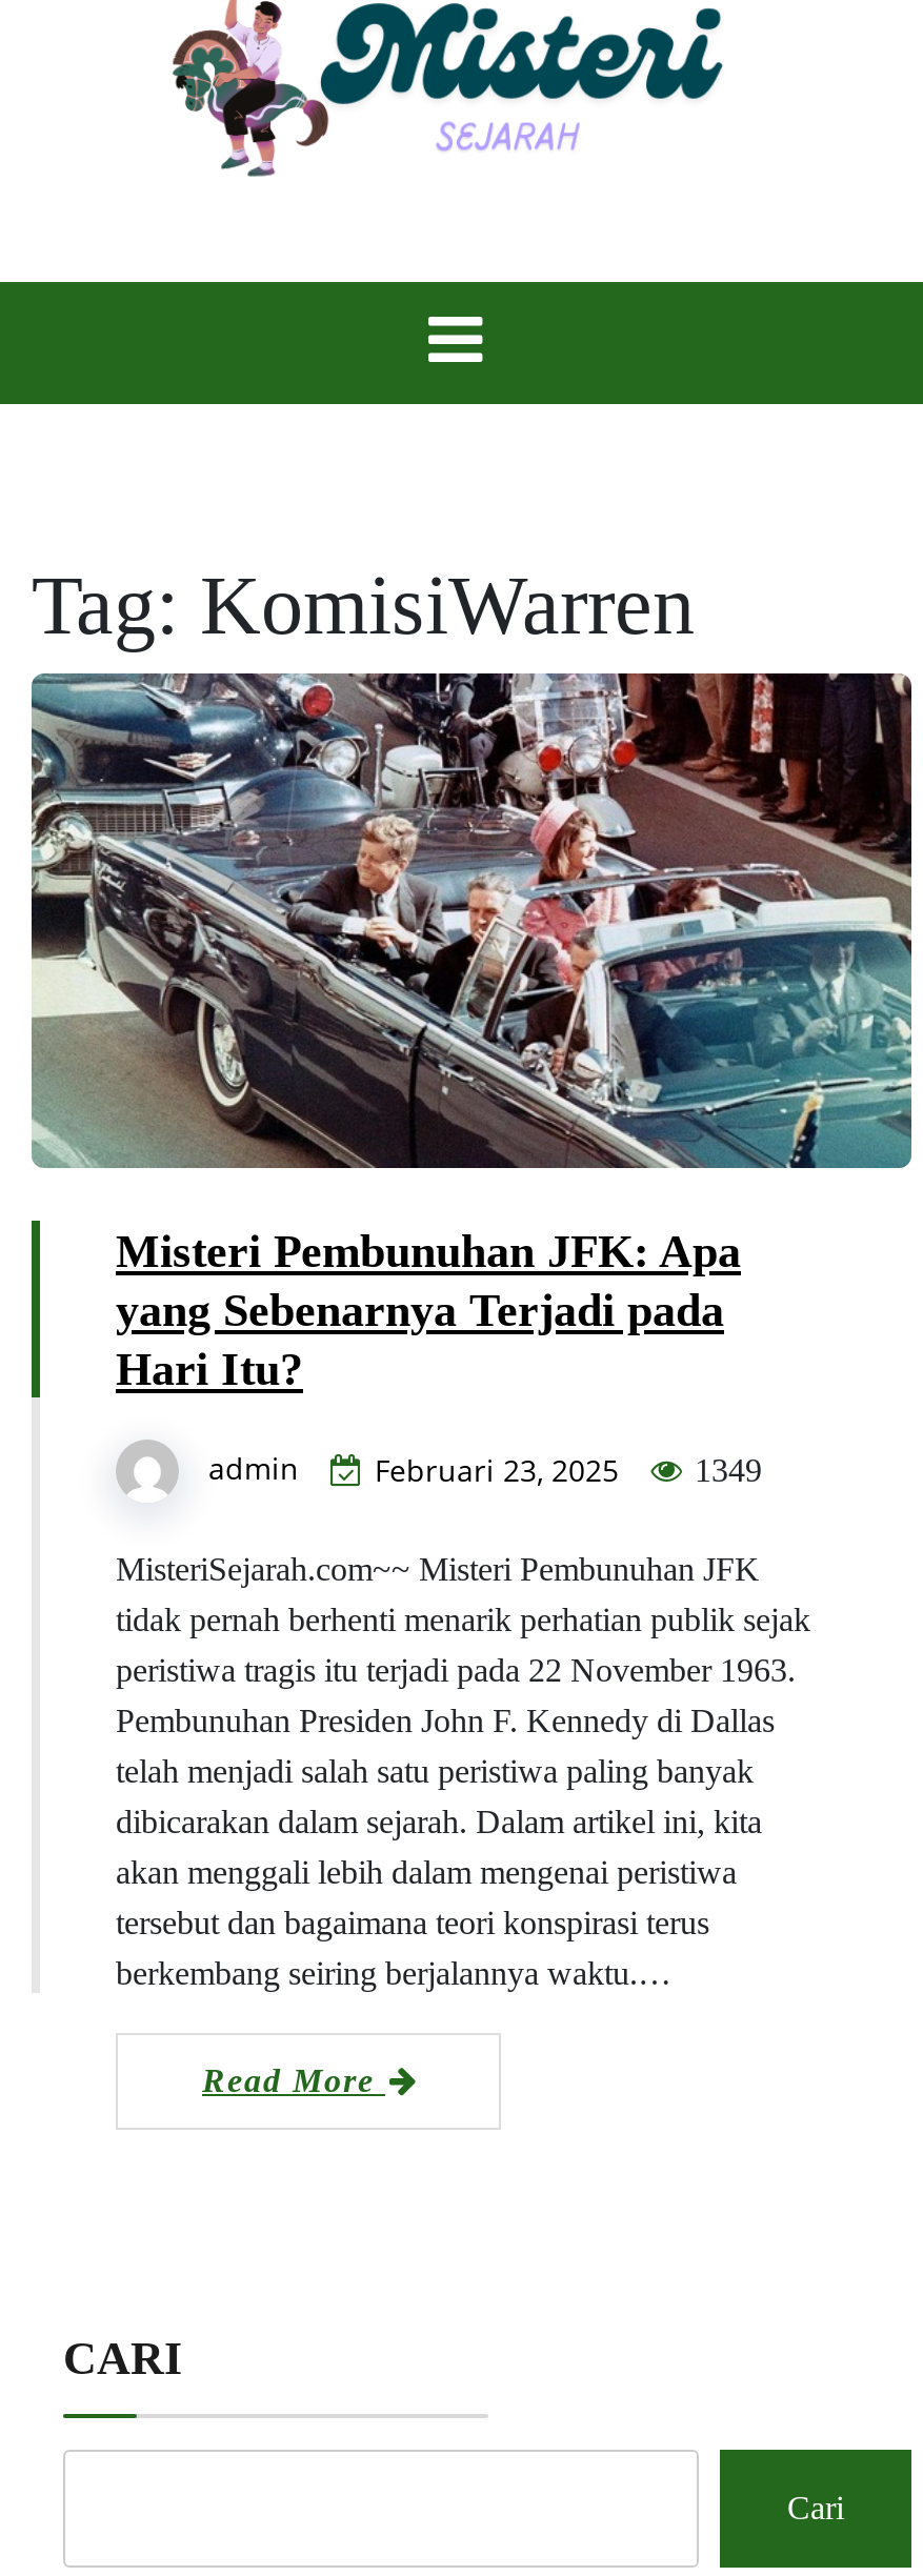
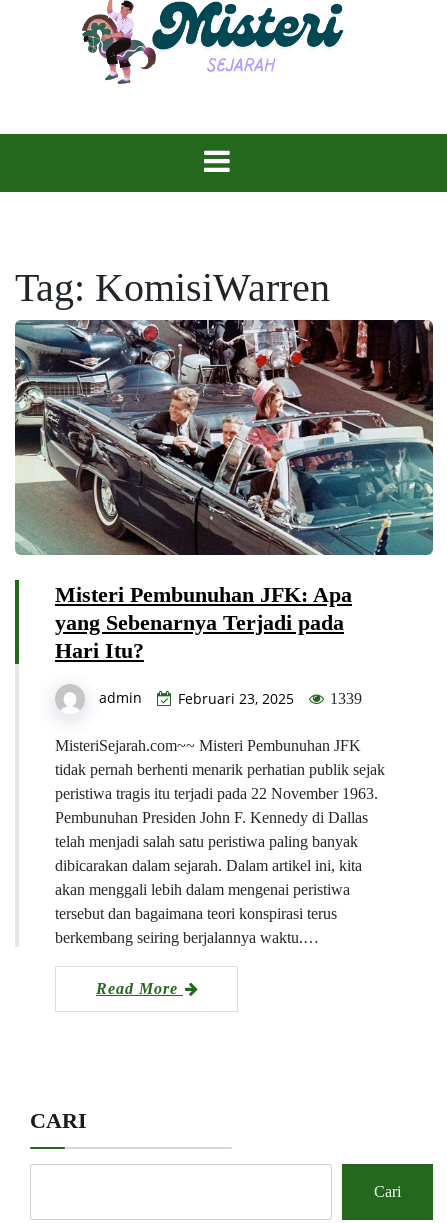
- admin Februari 23, 2025 1349
+ admin Februari 23, 2025 1339
